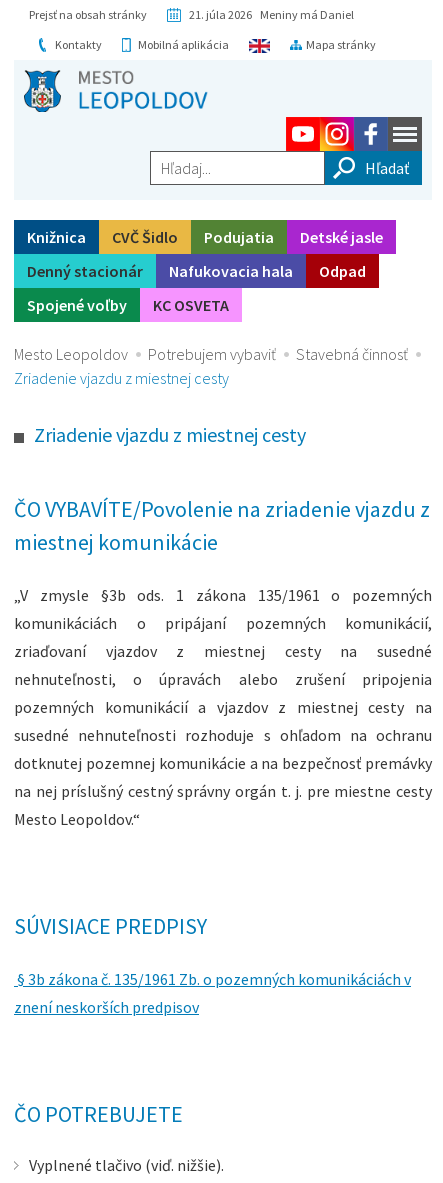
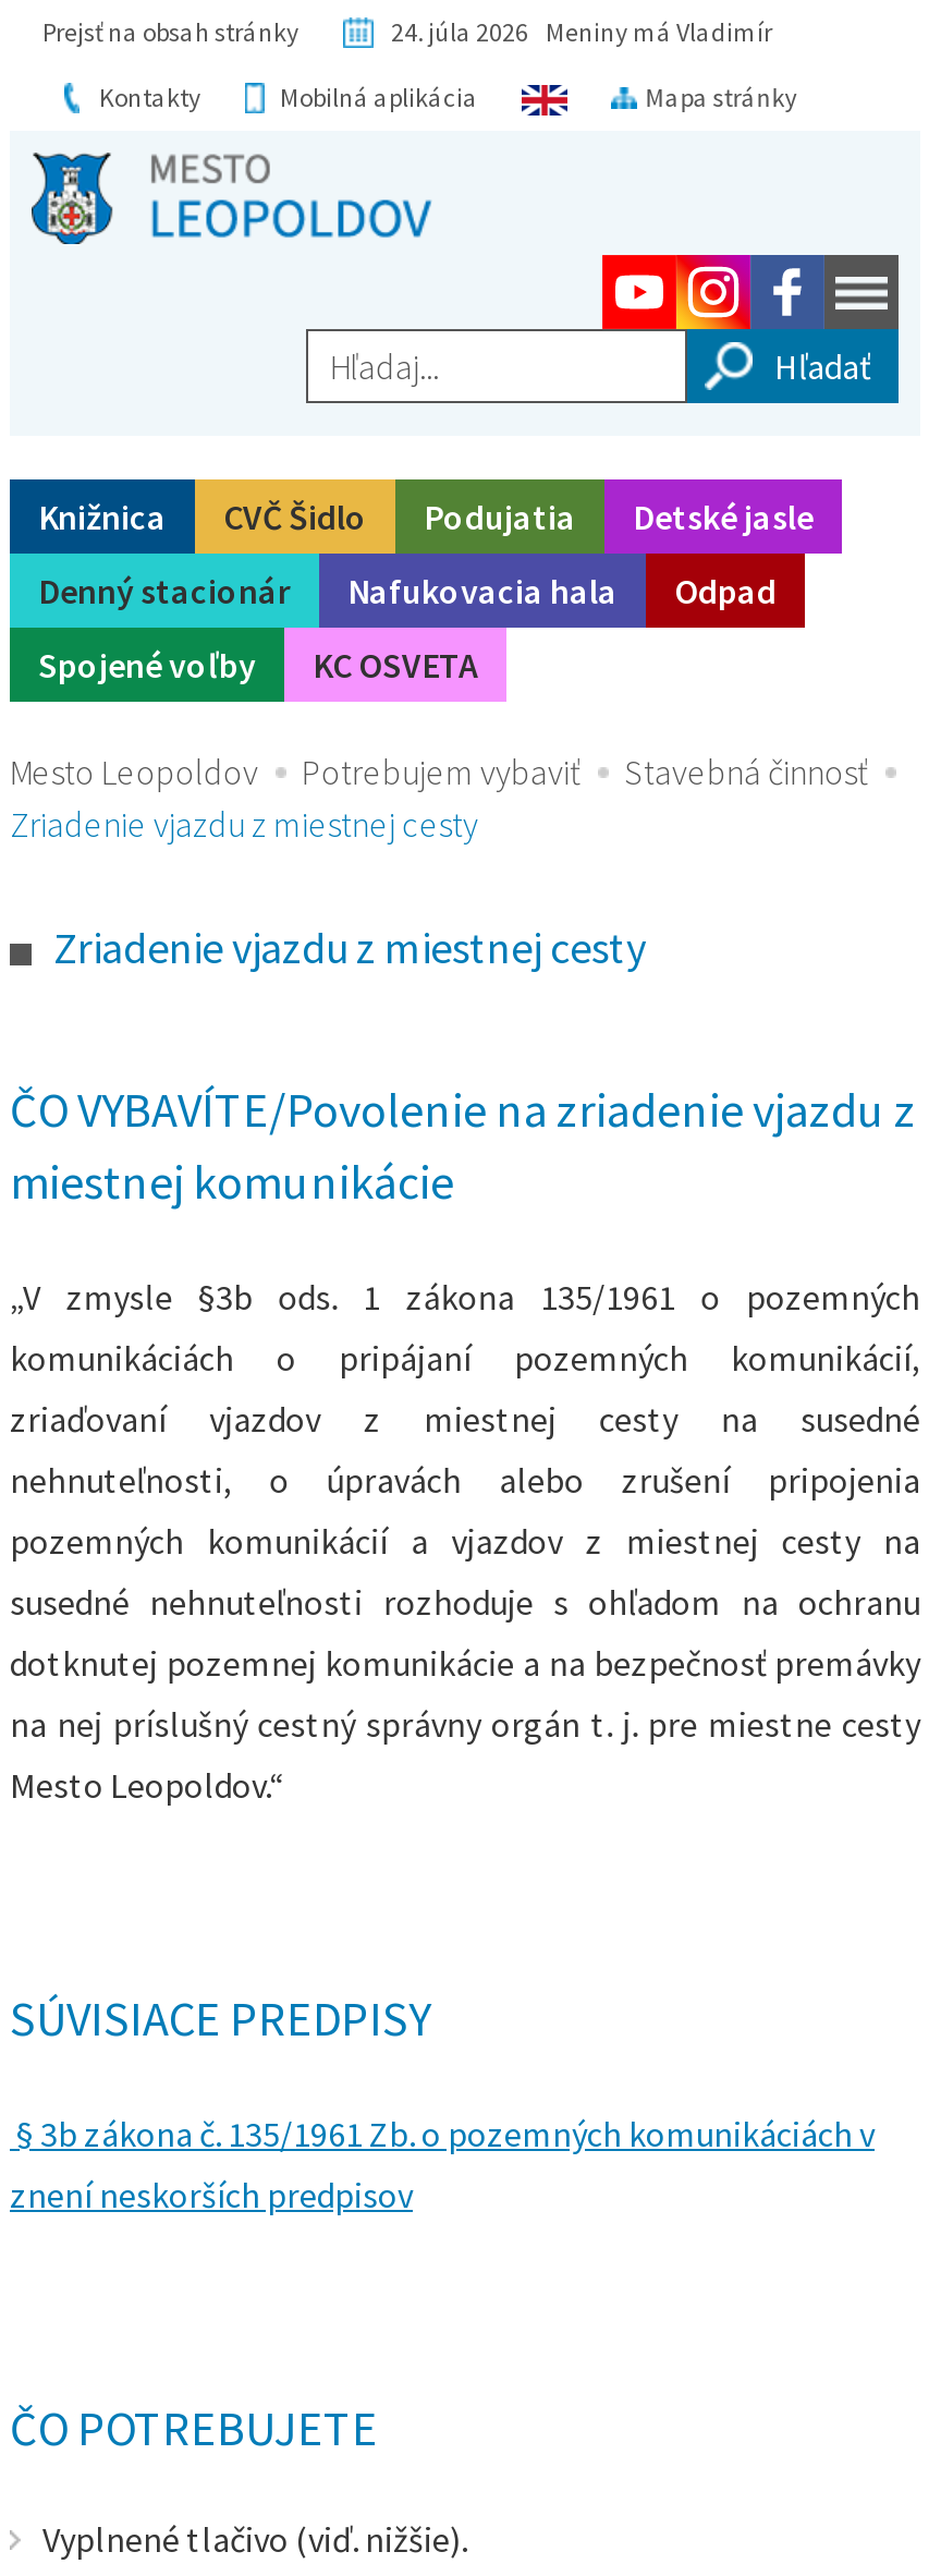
- 21. júla 2026 Meniny má Daniel
+ 24. júla 2026 Meniny má Vladimír
